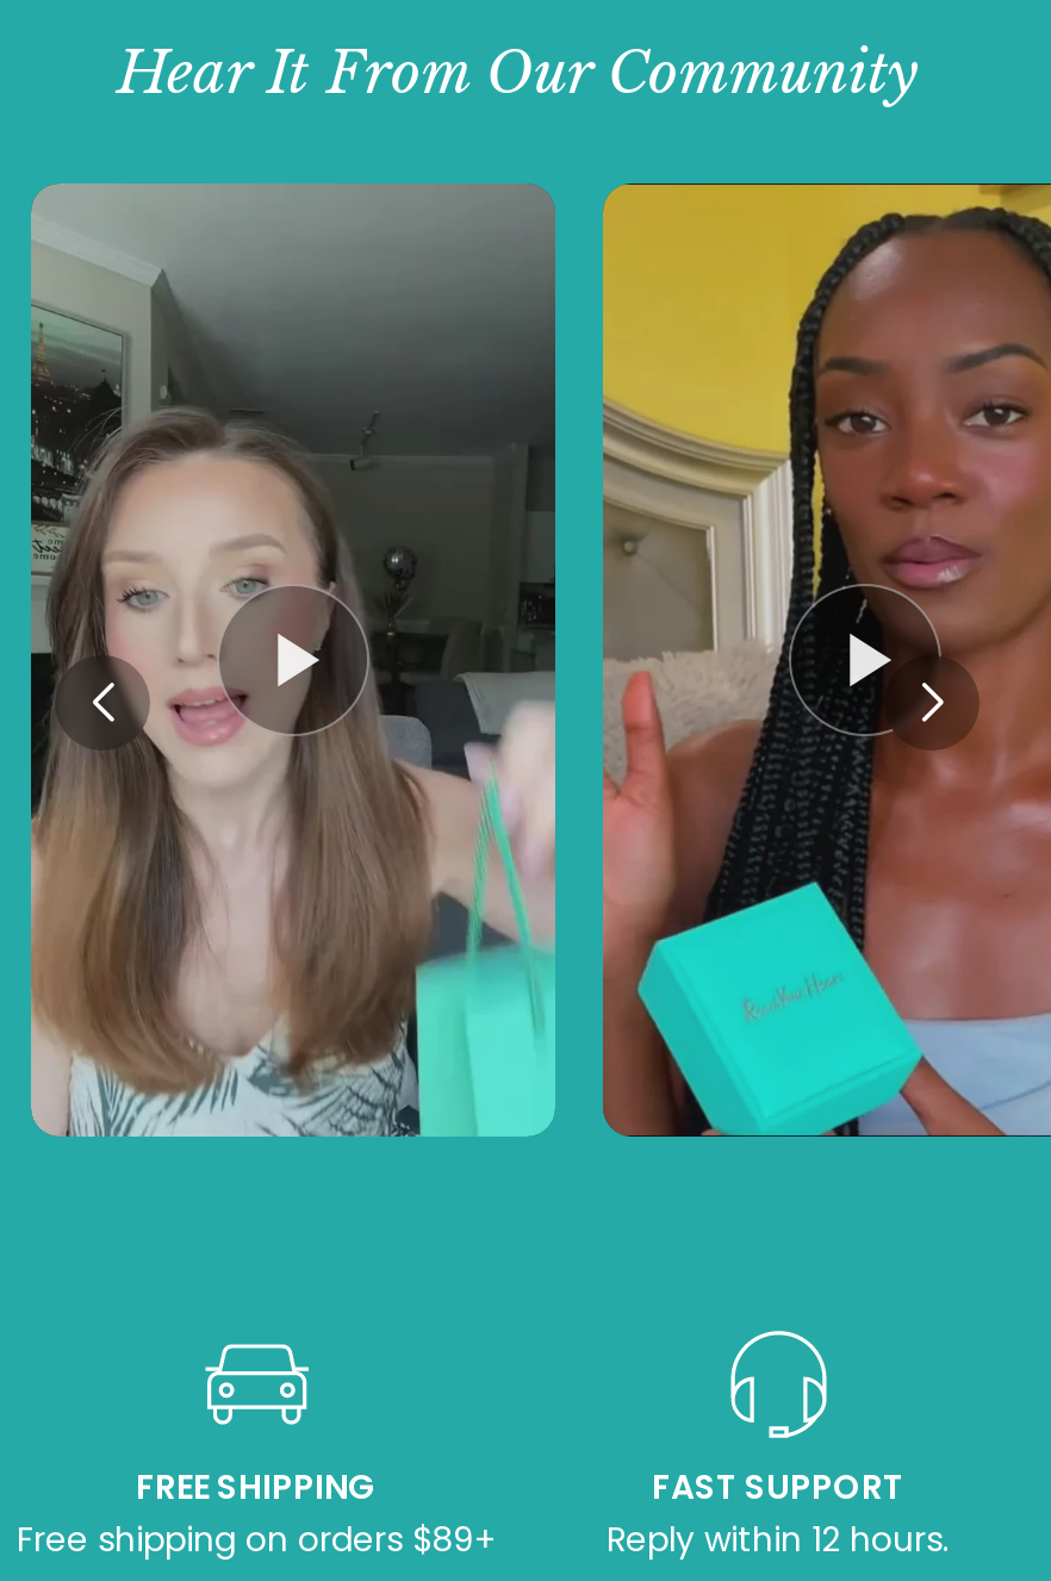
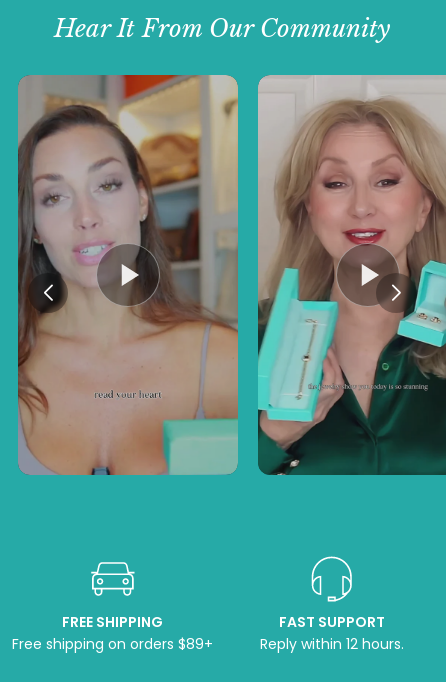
- [image]
+ [image]

- [image]
+ [image]
